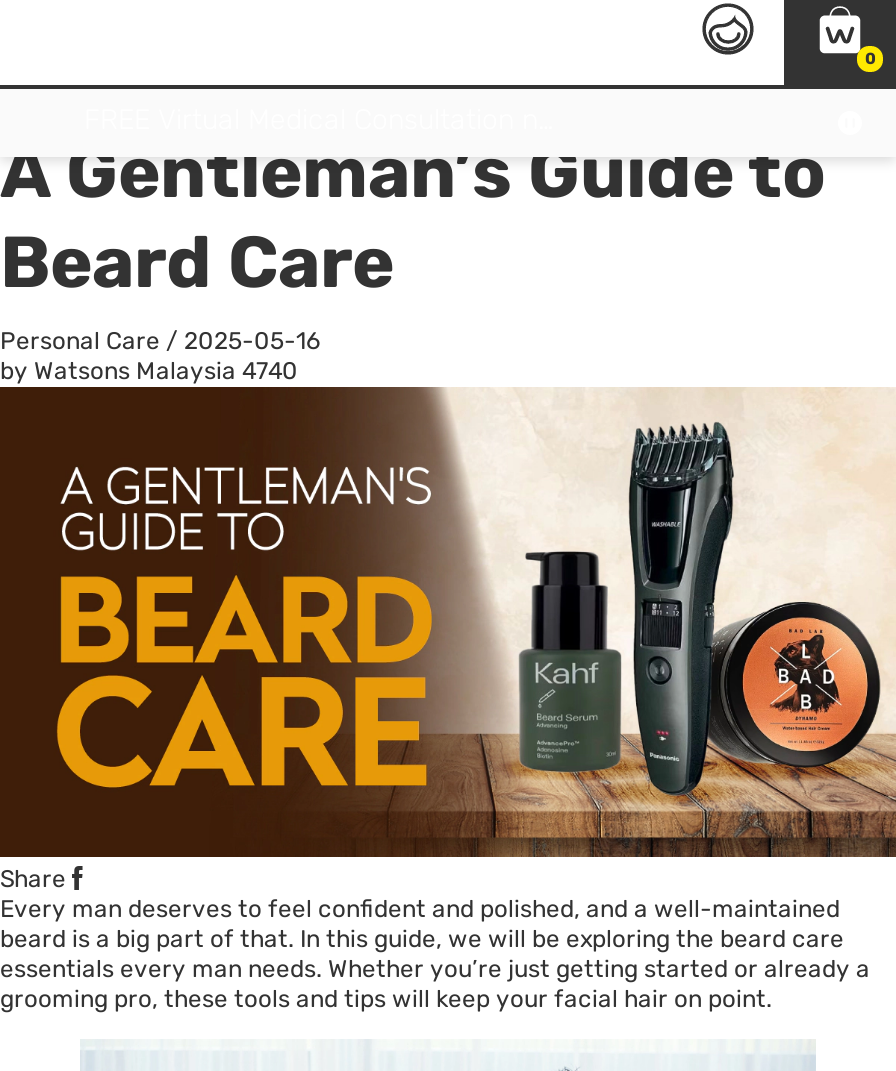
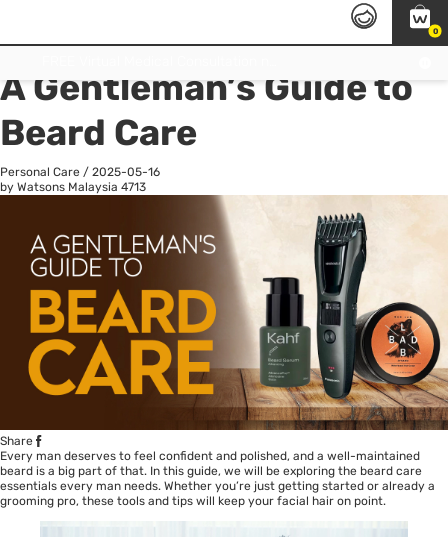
- by Watsons Malaysia 4740
+ by Watsons Malaysia 4713
